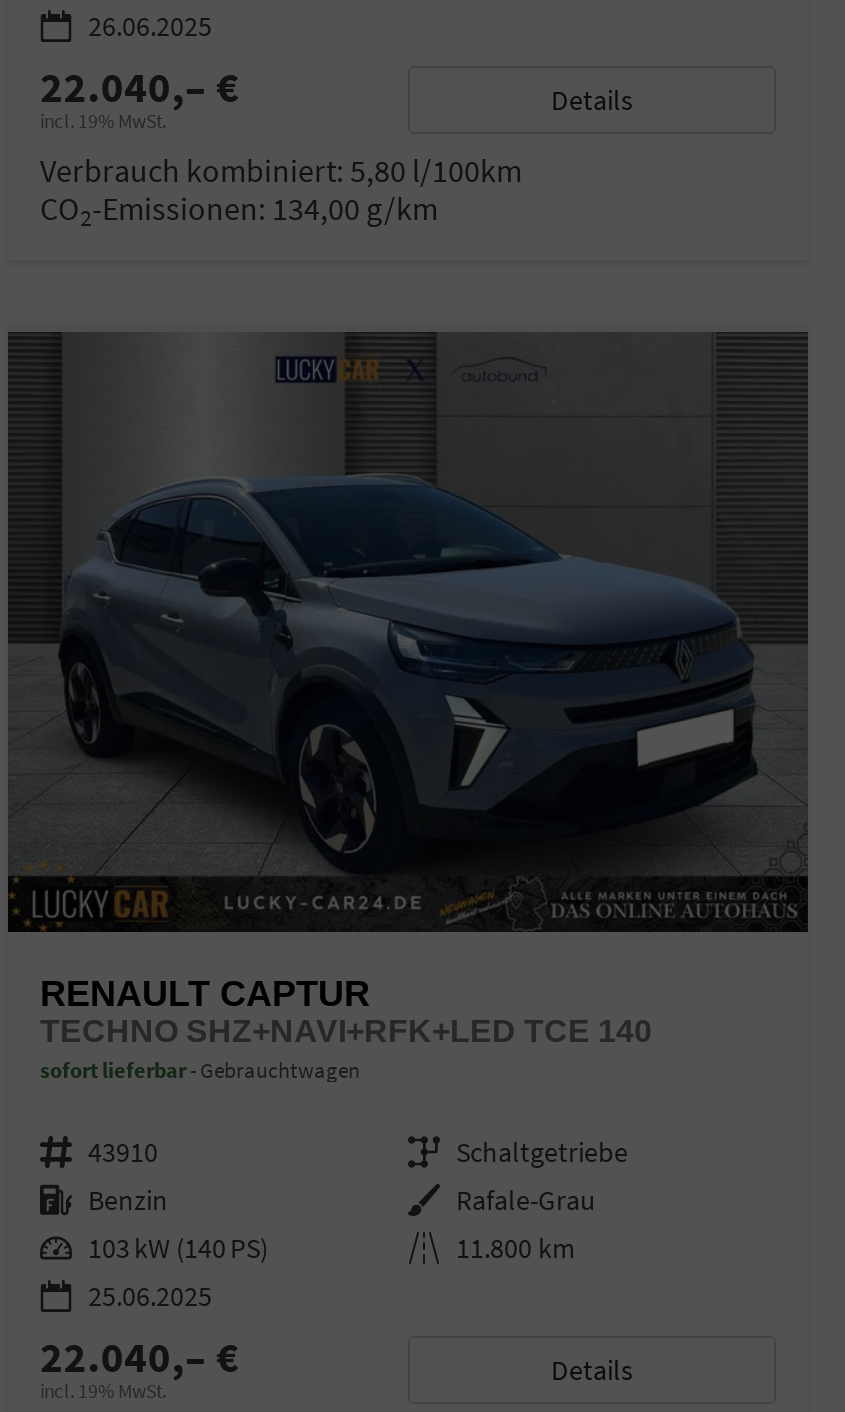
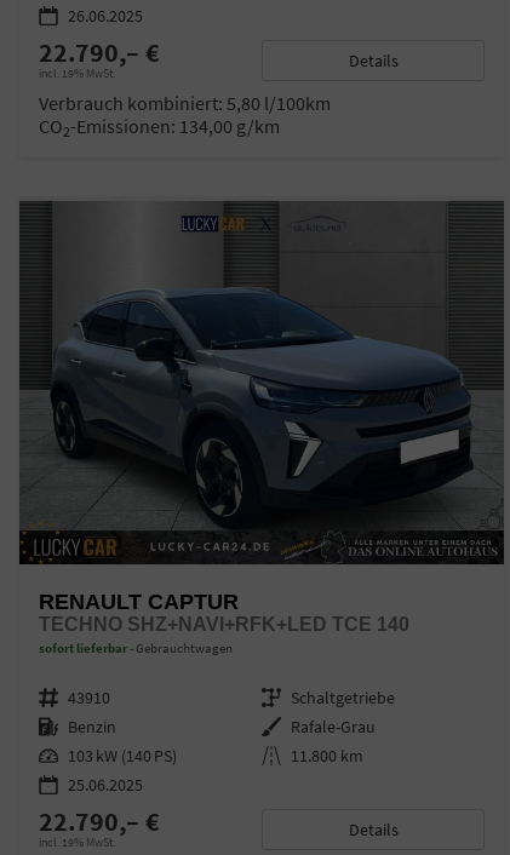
- 22.040,– €
+ 22.790,– €

- 22.040,– €
+ 22.790,– €
